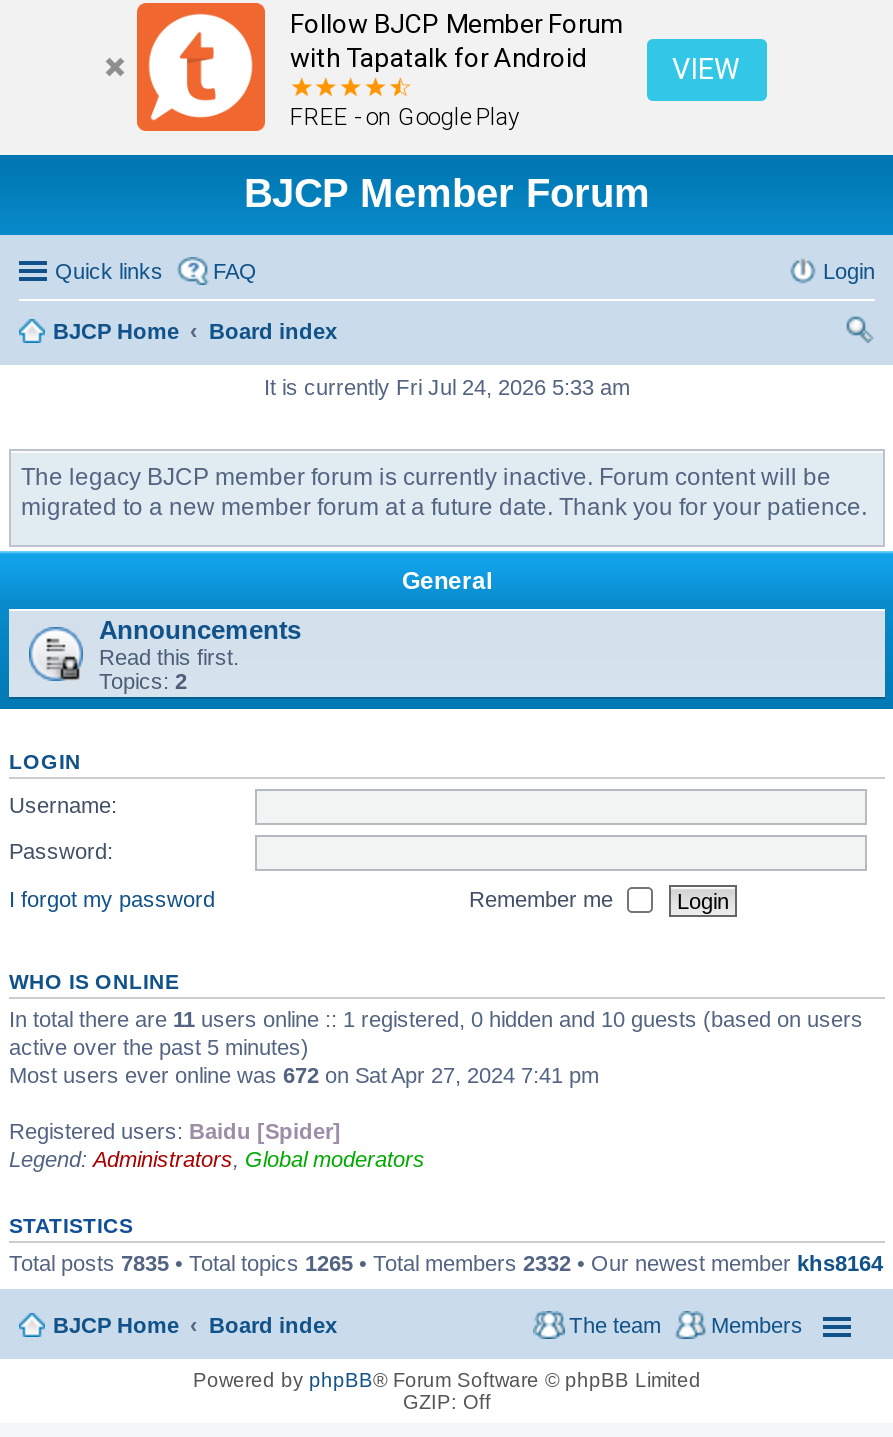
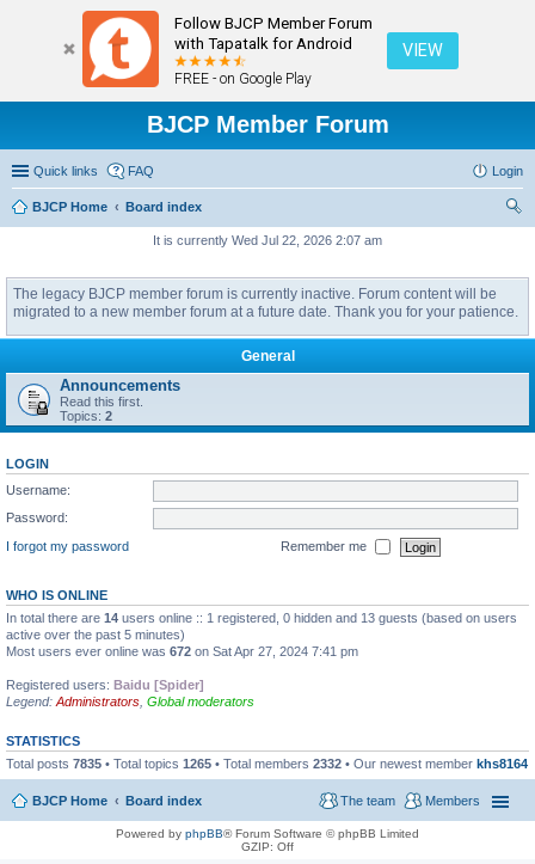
- It is currently Fri Jul 24, 2026 5:33 am
+ It is currently Wed Jul 22, 2026 2:07 am

- In total there are 11 users online :: 1 registered, 0 hidden and 10 guests (based on users
+ In total there are 14 users online :: 1 registered, 0 hidden and 13 guests (based on users
